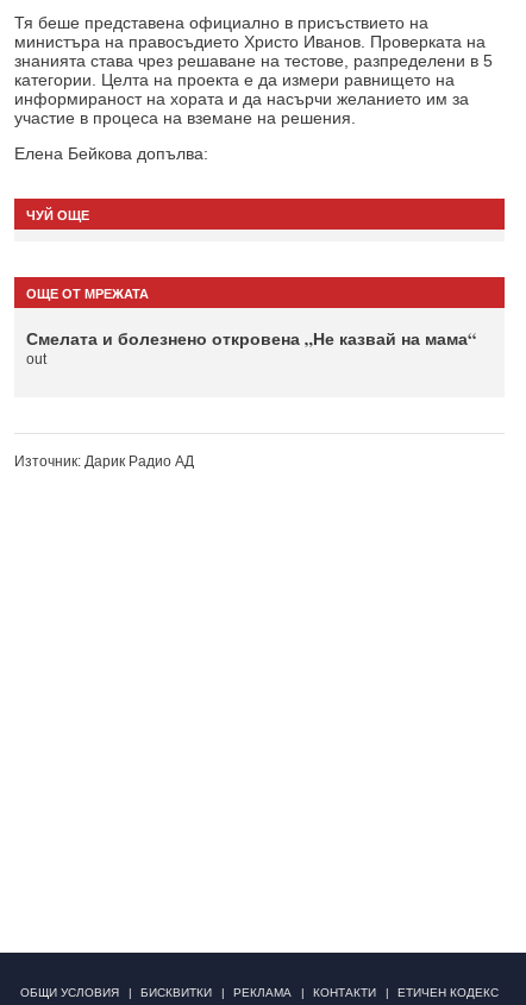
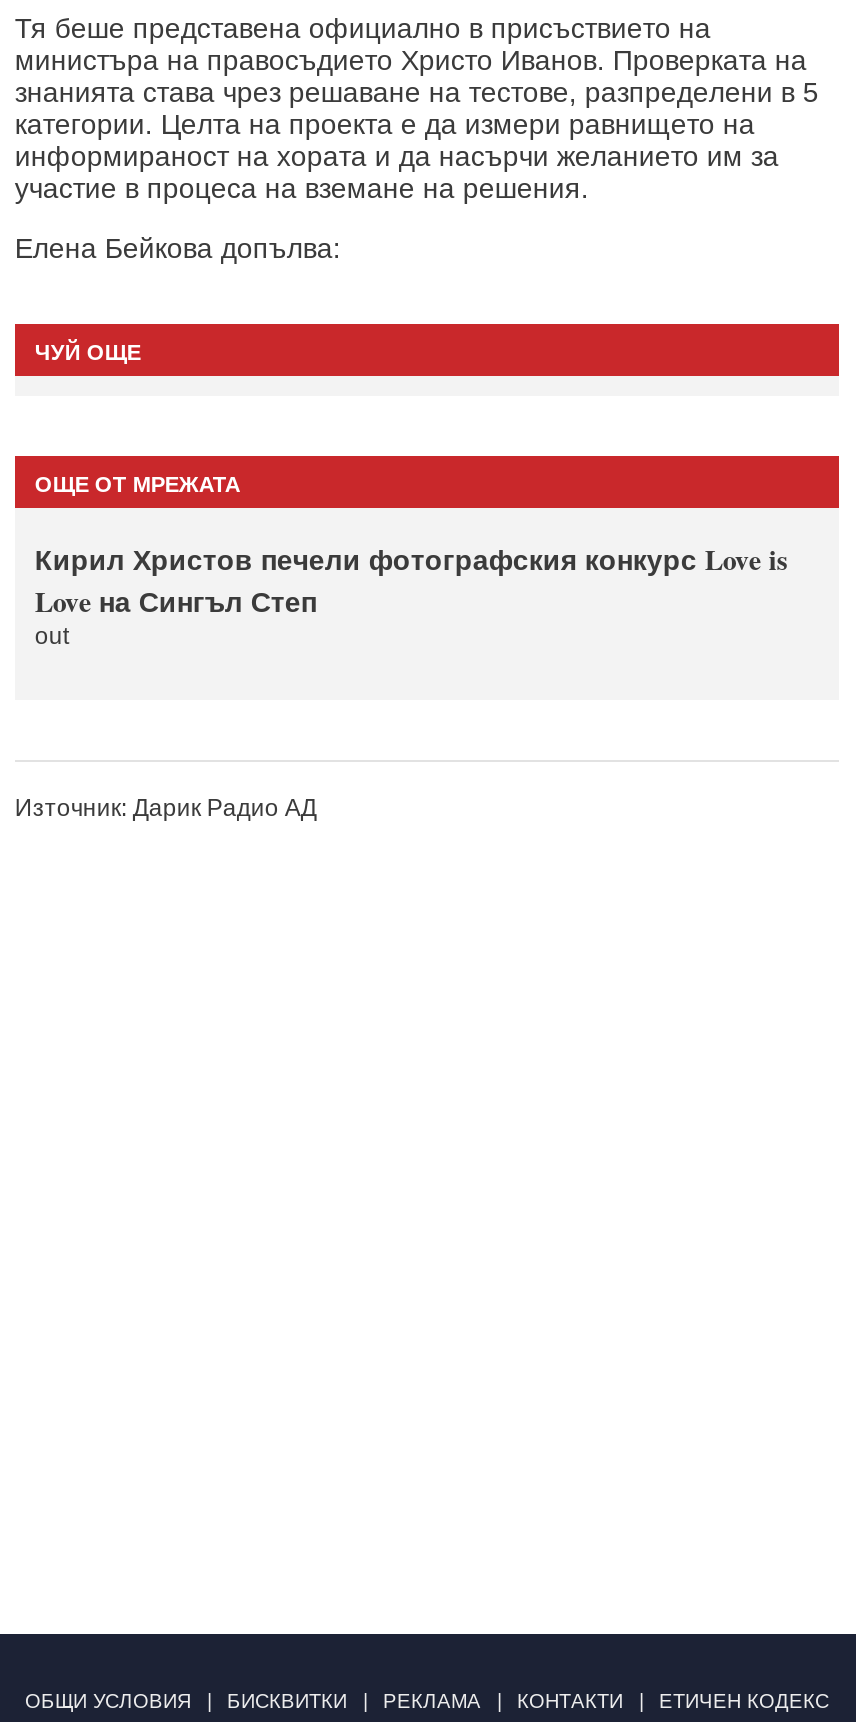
- Смелата и болезнено откровена „Не казвай на мама“
+ Кирил Христов печели фотографския конкурс Love is
+ Love на Сингъл Степ
